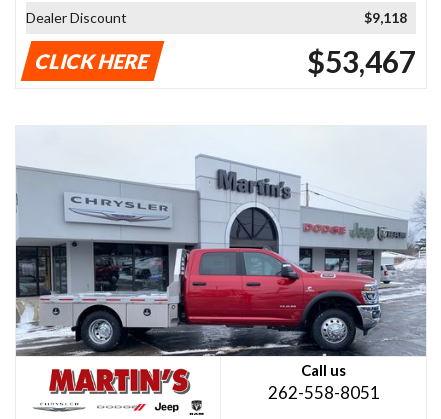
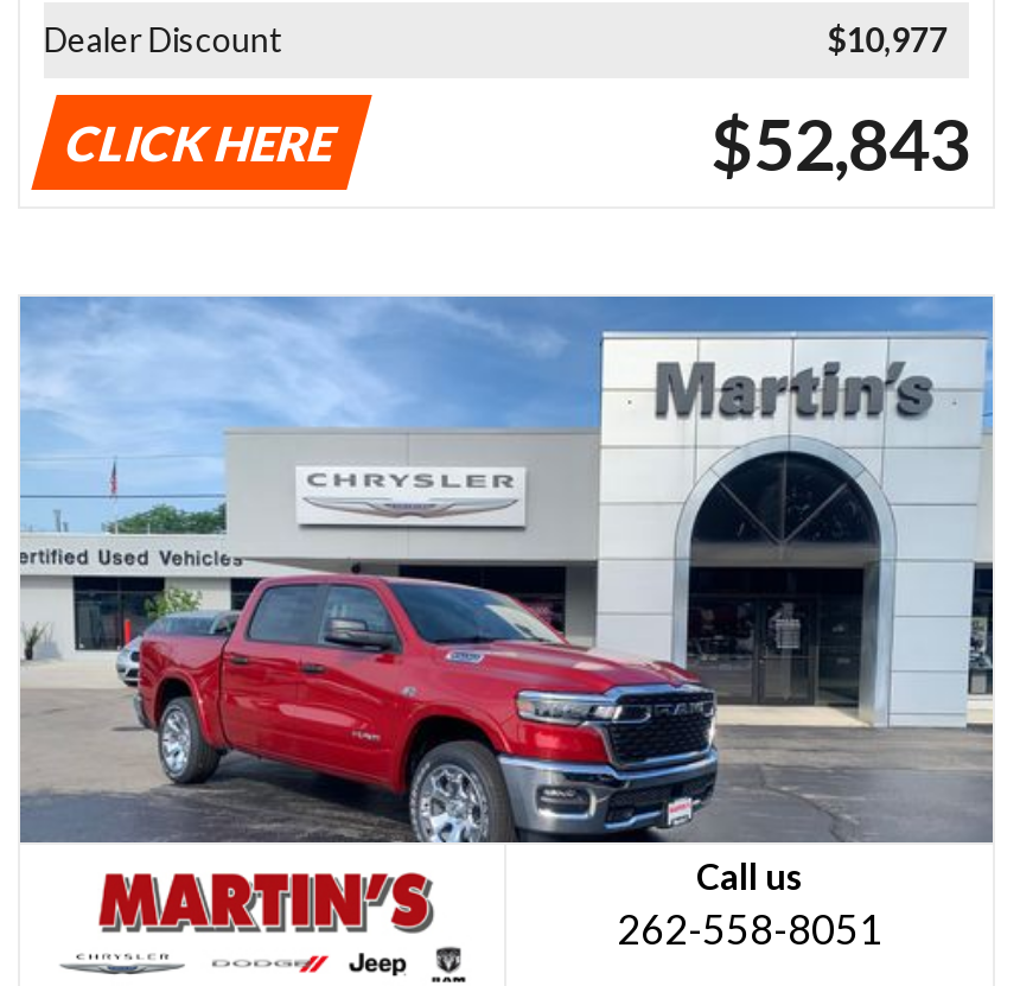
- $9,118
+ $10,977

- $53,467
+ $52,843

- [image]
+ [image]
